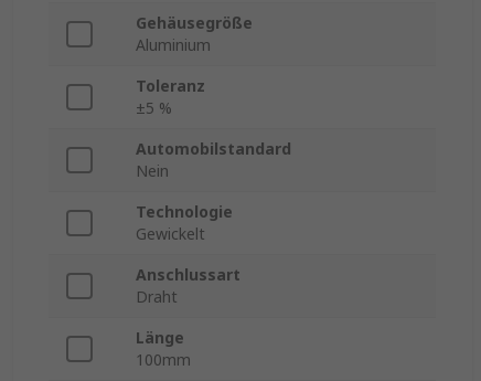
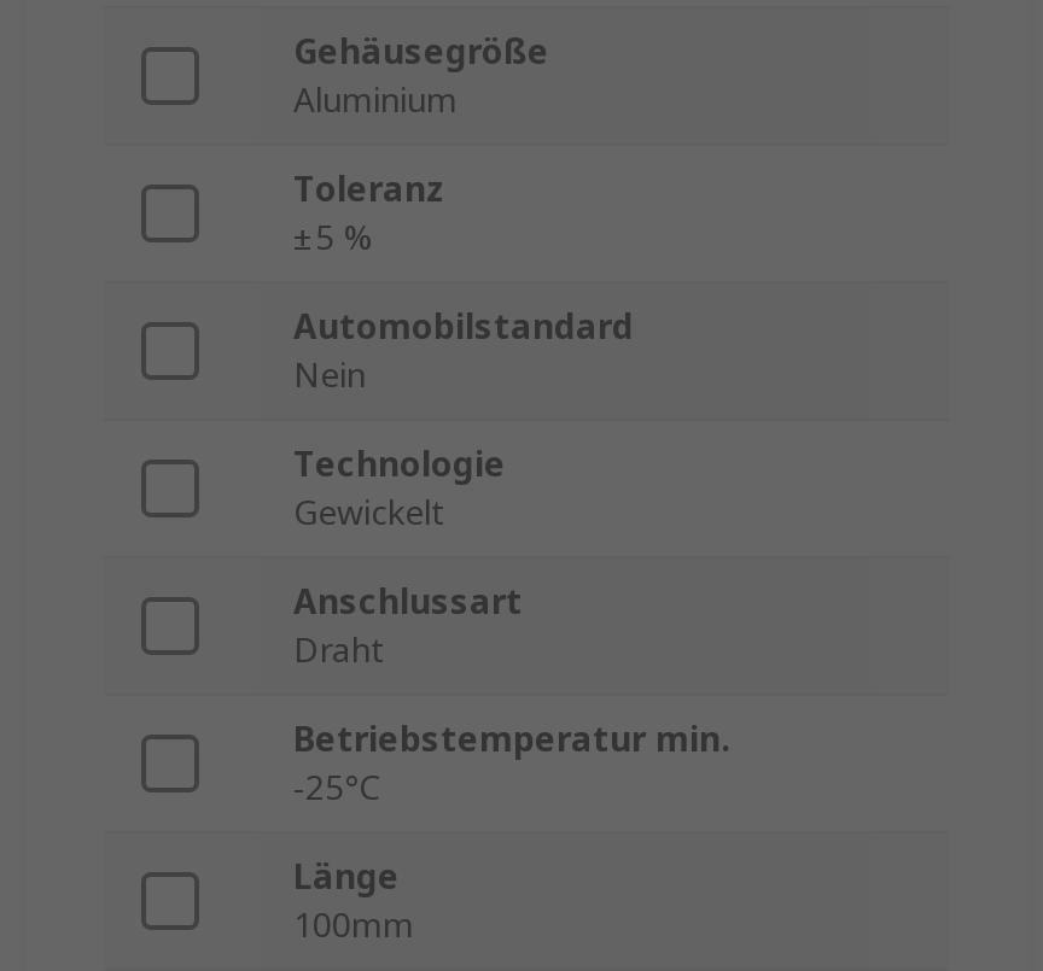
+ Betriebstemperatur min.
+ -25°C
